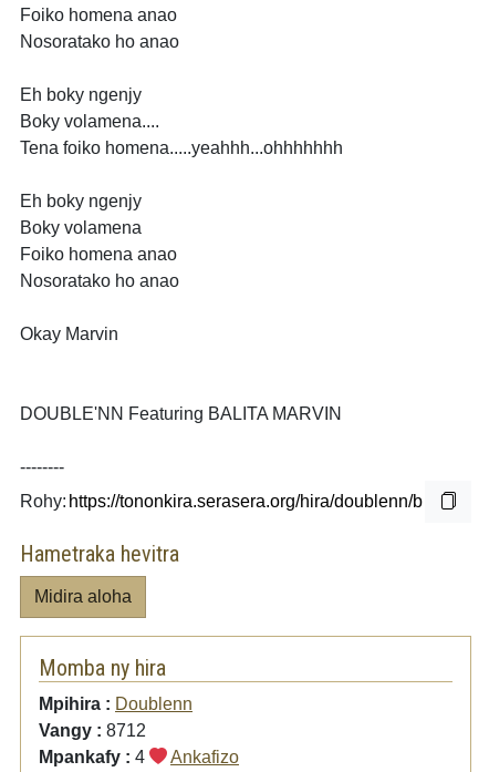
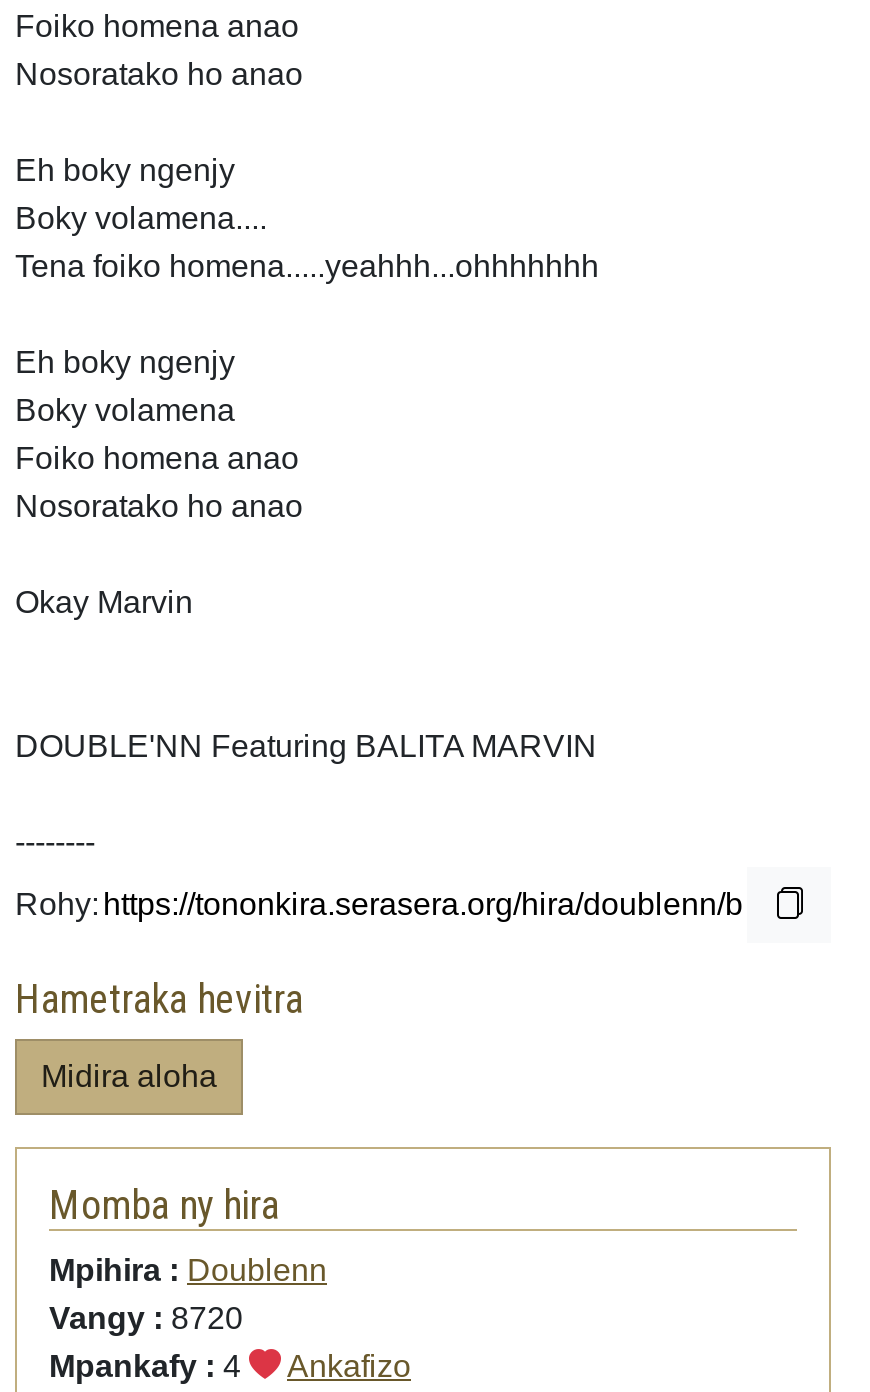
- Vangy : 8712
+ Vangy : 8720
